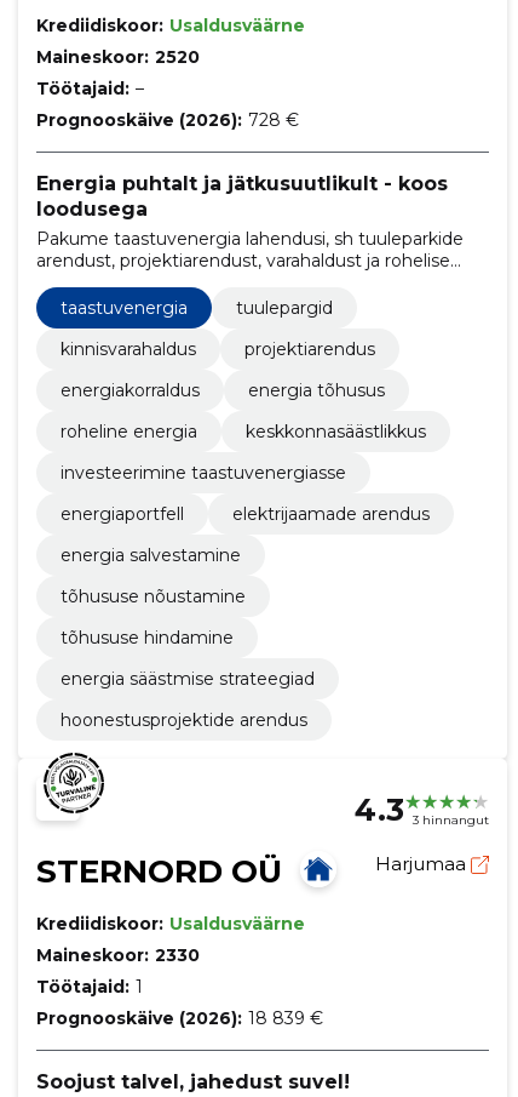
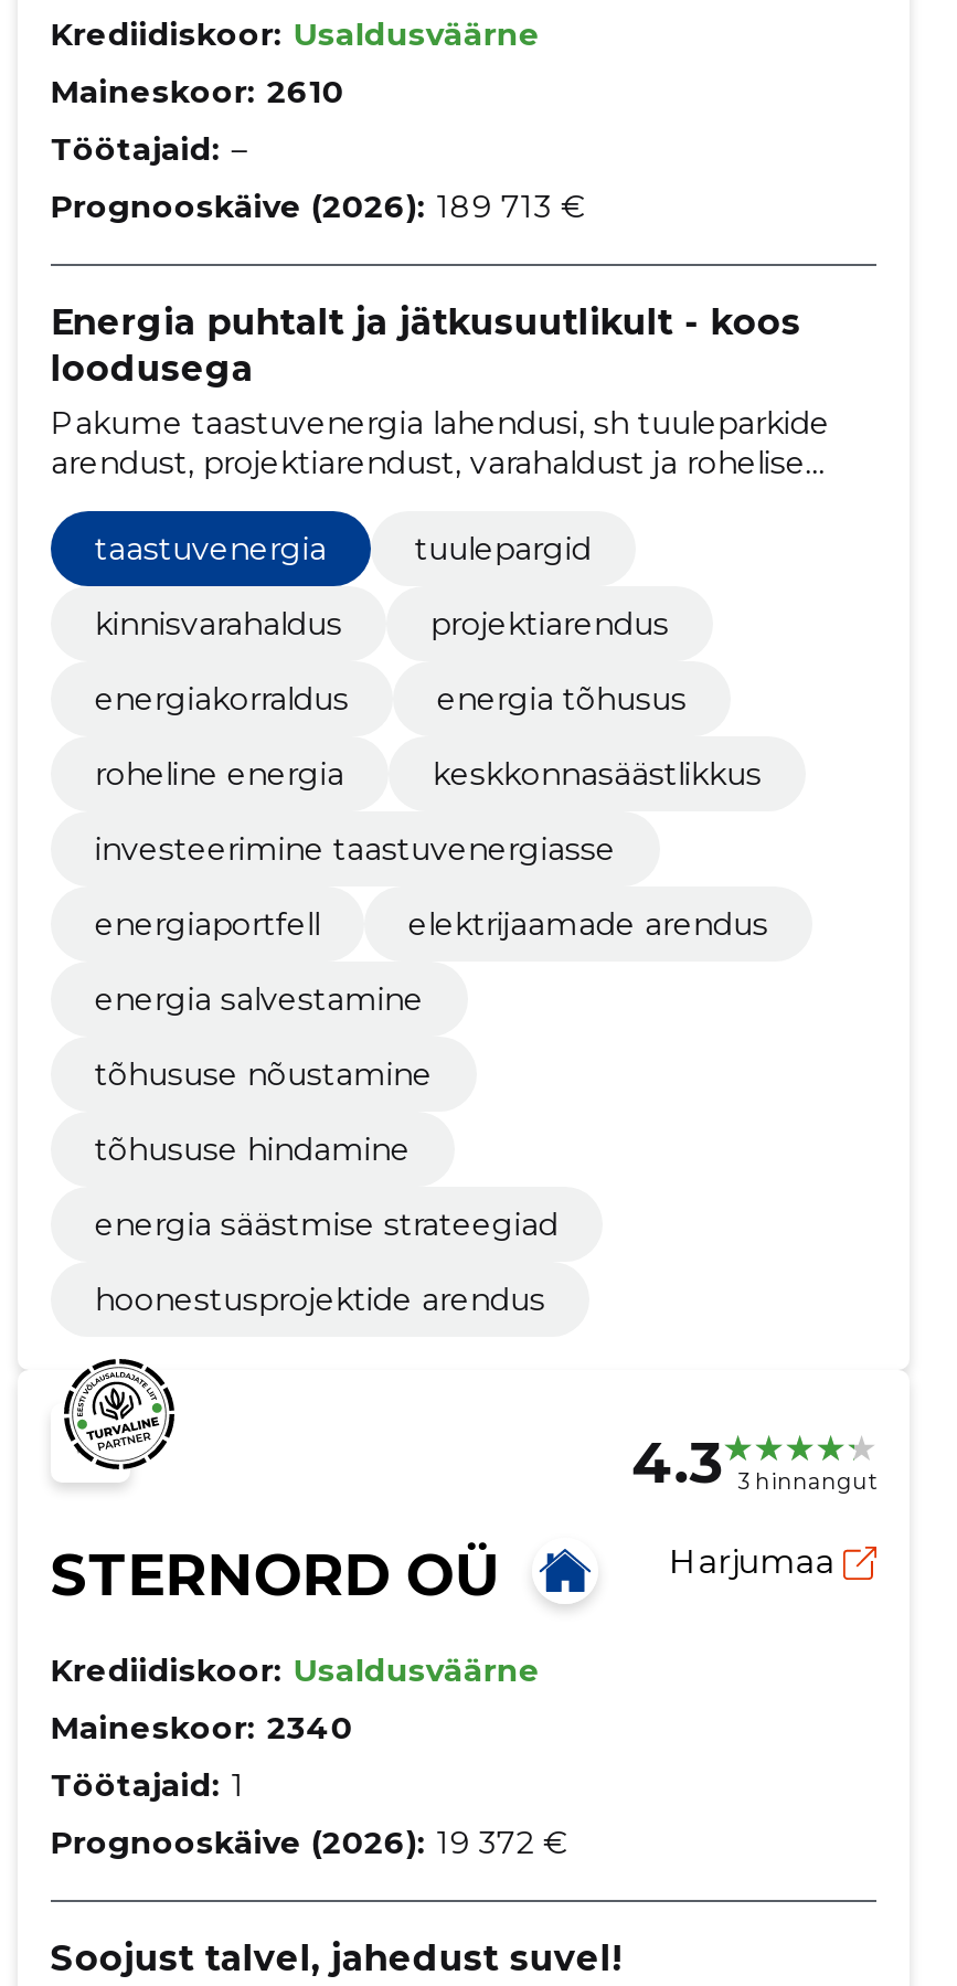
- Maineskoor: 2520
+ Maineskoor: 2610

- Prognooskäive (2026): 728 €
+ Prognooskäive (2026): 189 713 €

- Maineskoor: 2330
+ Maineskoor: 2340

- Prognooskäive (2026): 18 839 €
+ Prognooskäive (2026): 19 372 €
